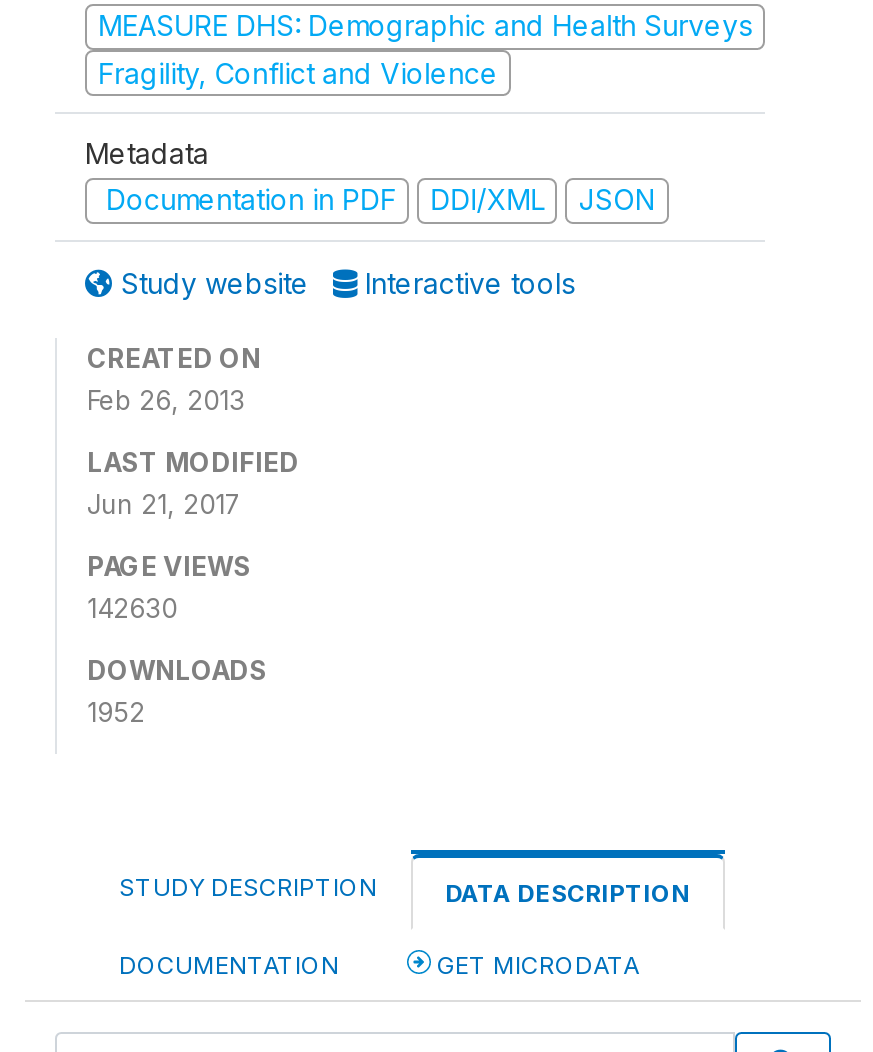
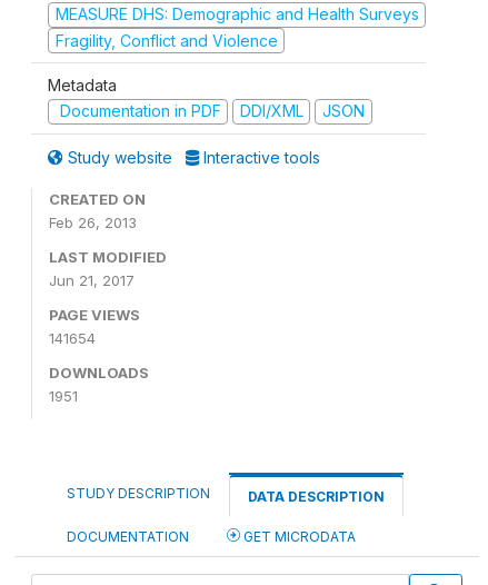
- 142630
+ 141654

- 1952
+ 1951
